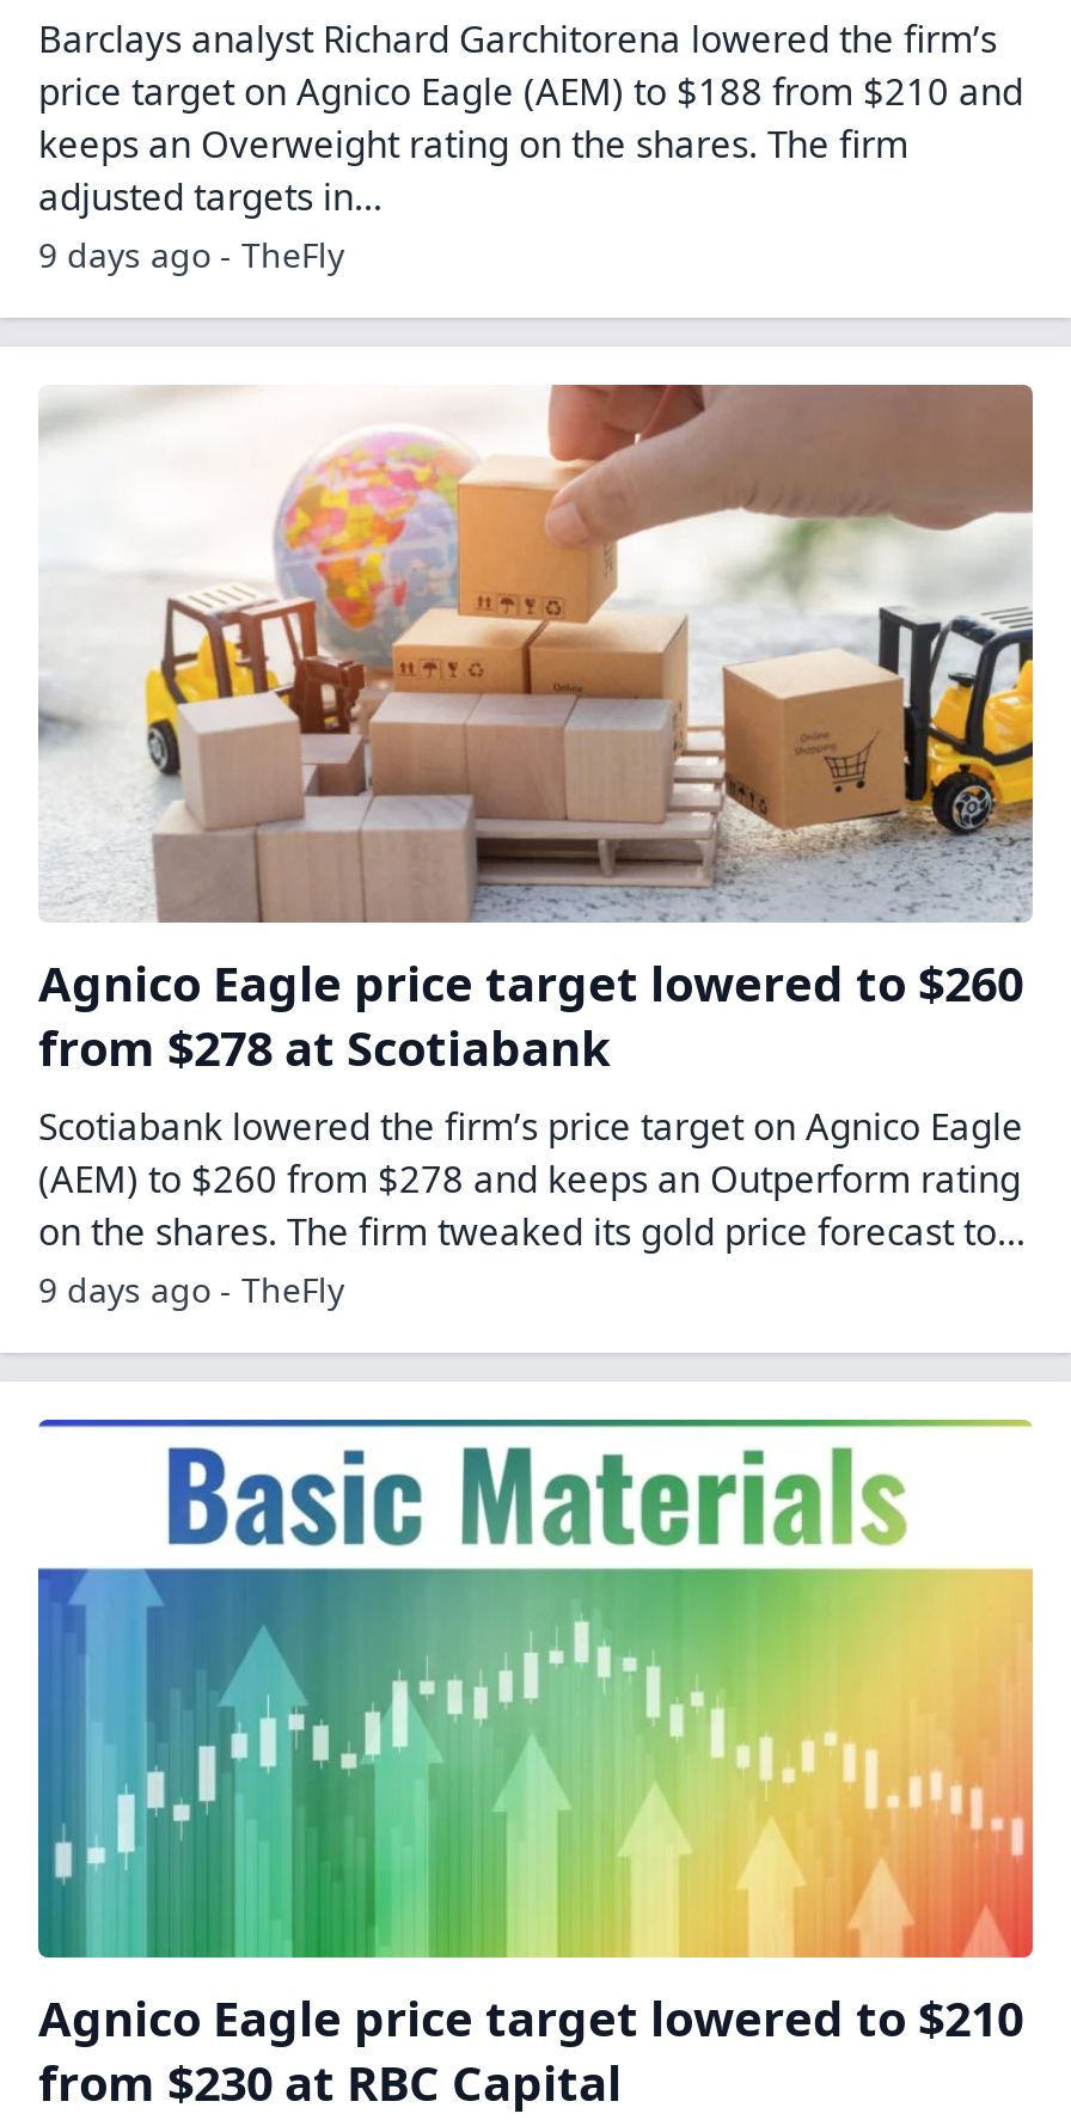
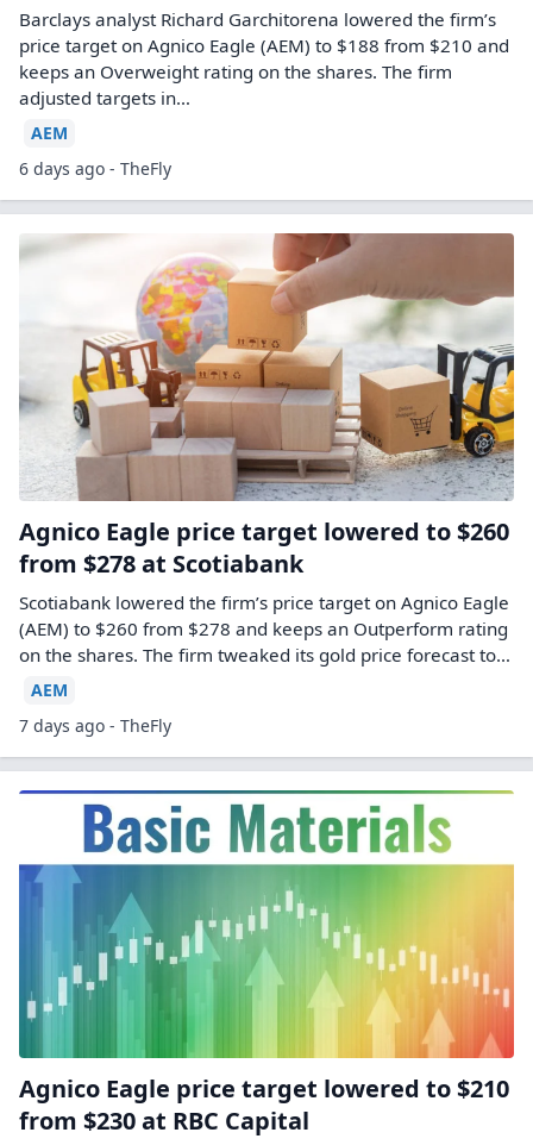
- 9 days ago - TheFly
+ AEM
+ 6 days ago - TheFly

- 9 days ago - TheFly
+ AEM
+ 7 days ago - TheFly
